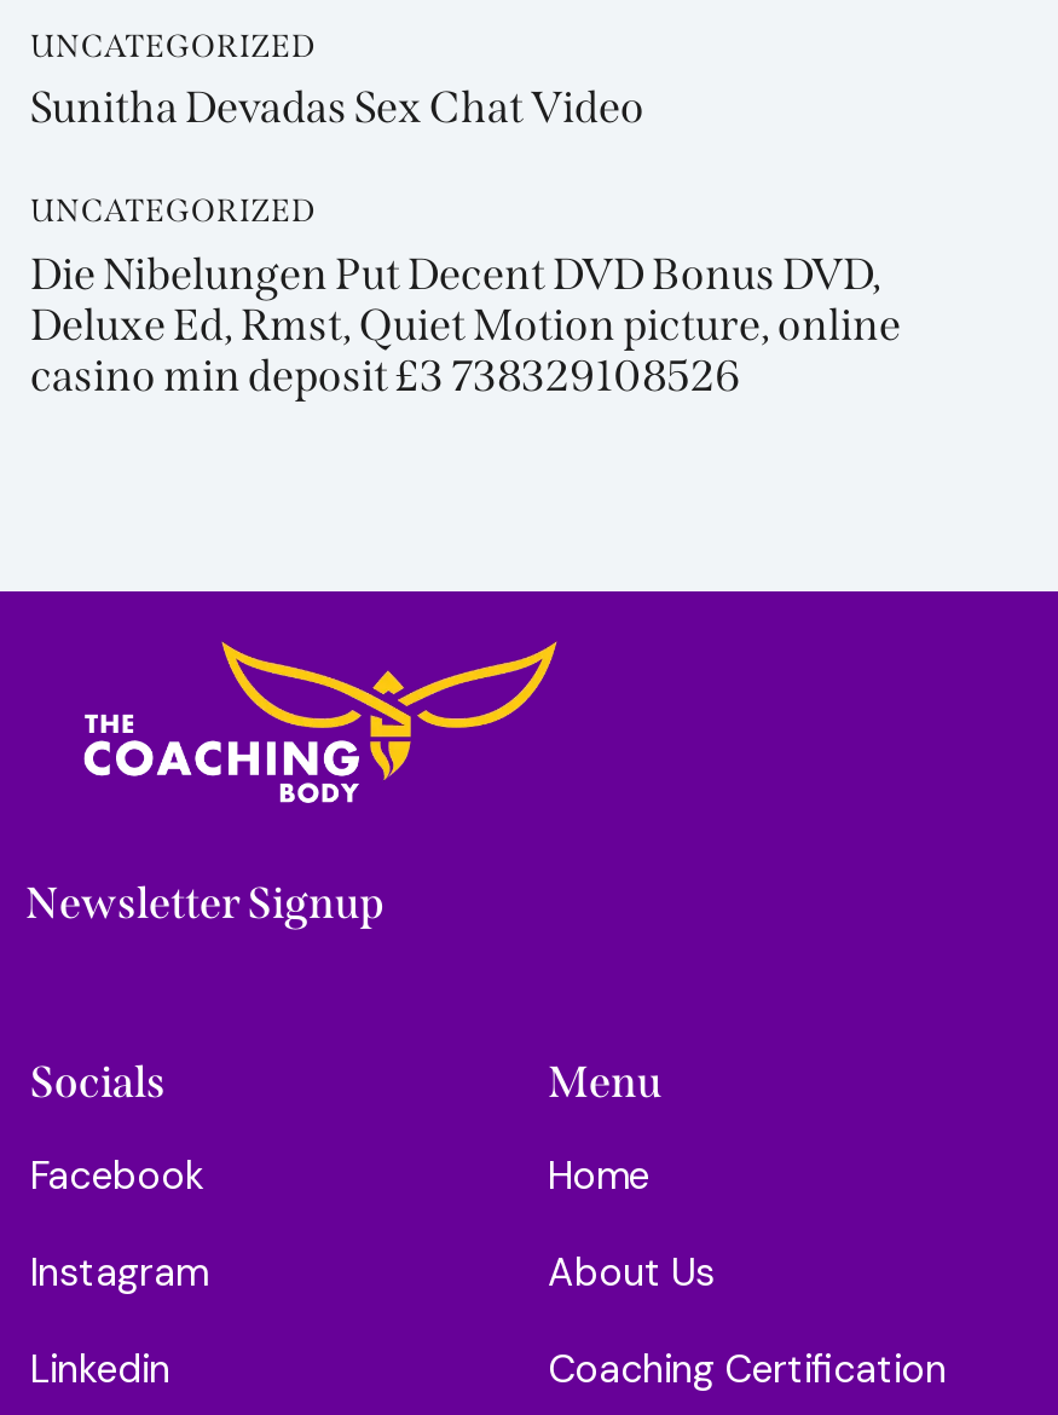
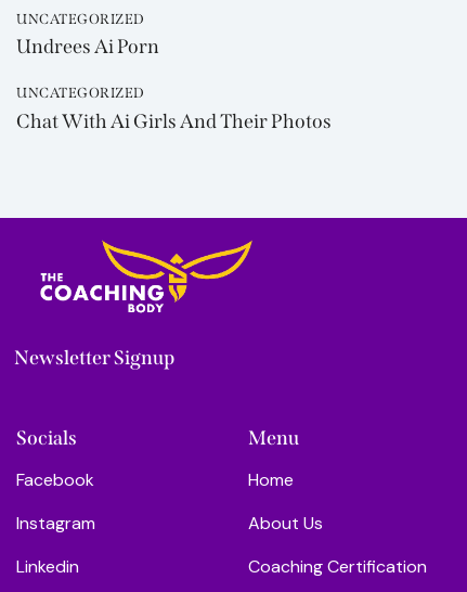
- Sunitha Devadas Sex Chat Video
+ Undrees Ai Porn

- Die Nibelungen Put Decent DVD Bonus DVD,
- Deluxe Ed, Rmst, Quiet Motion picture, online
- casino min deposit £3 738329108526
+ Chat With Ai Girls And Their Photos
